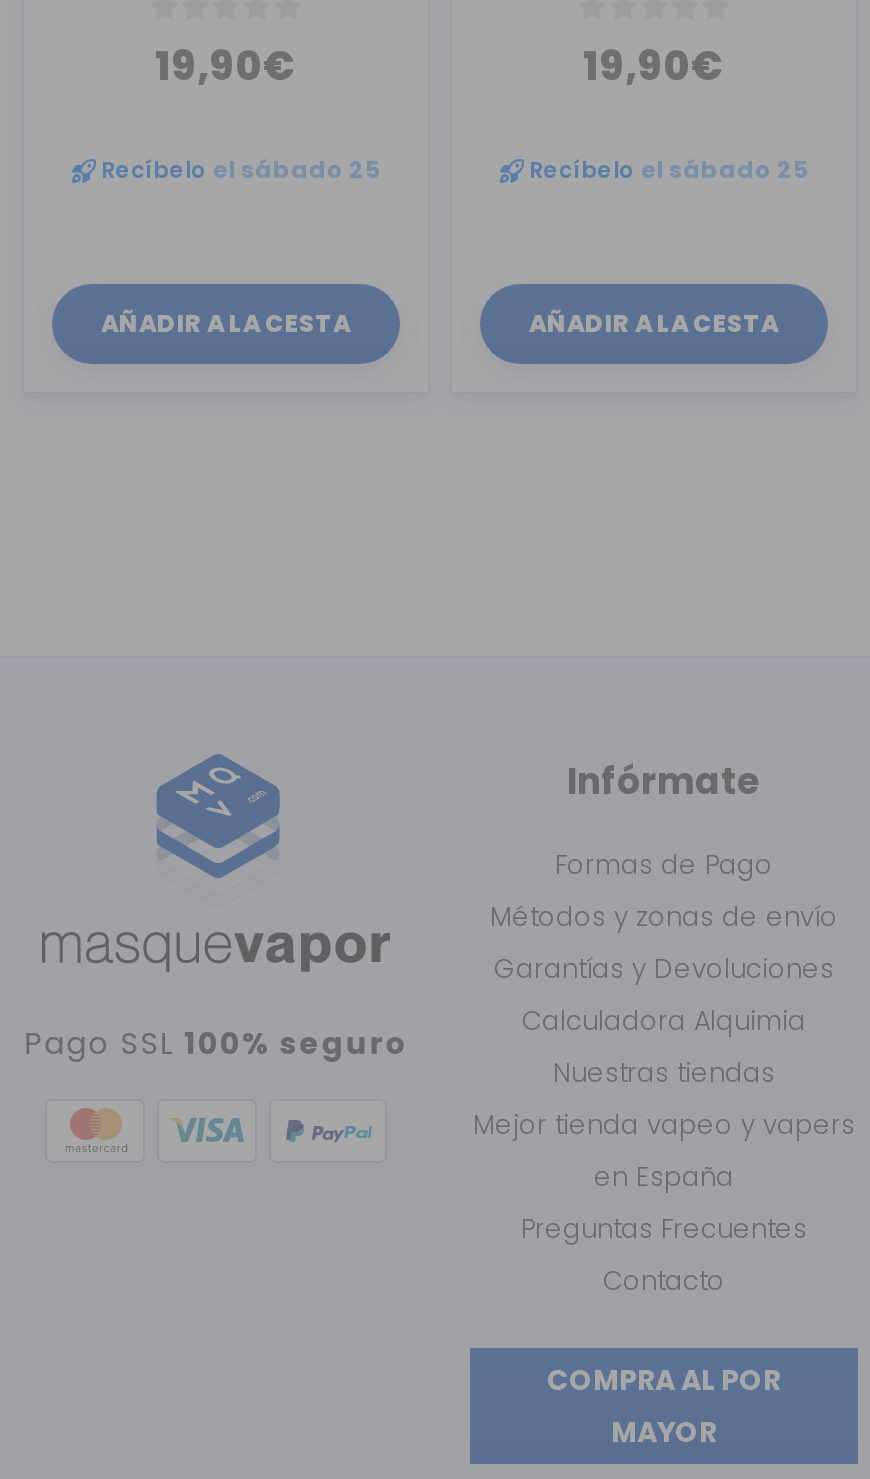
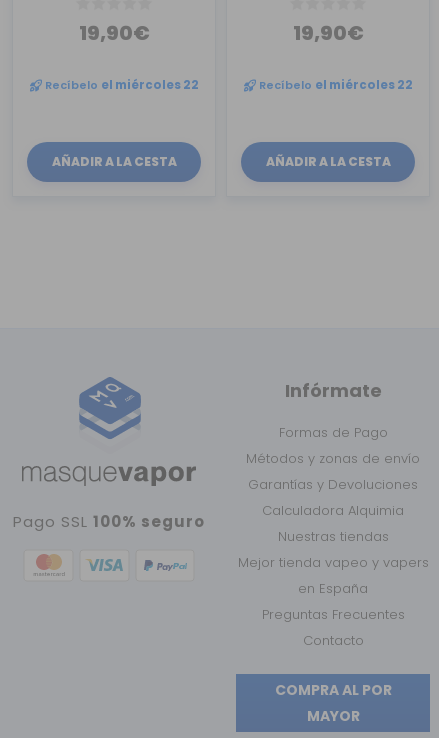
- Recíbelo el sábado 25
+ Recíbelo el miércoles 22

- Recíbelo el sábado 25
+ Recíbelo el miércoles 22
